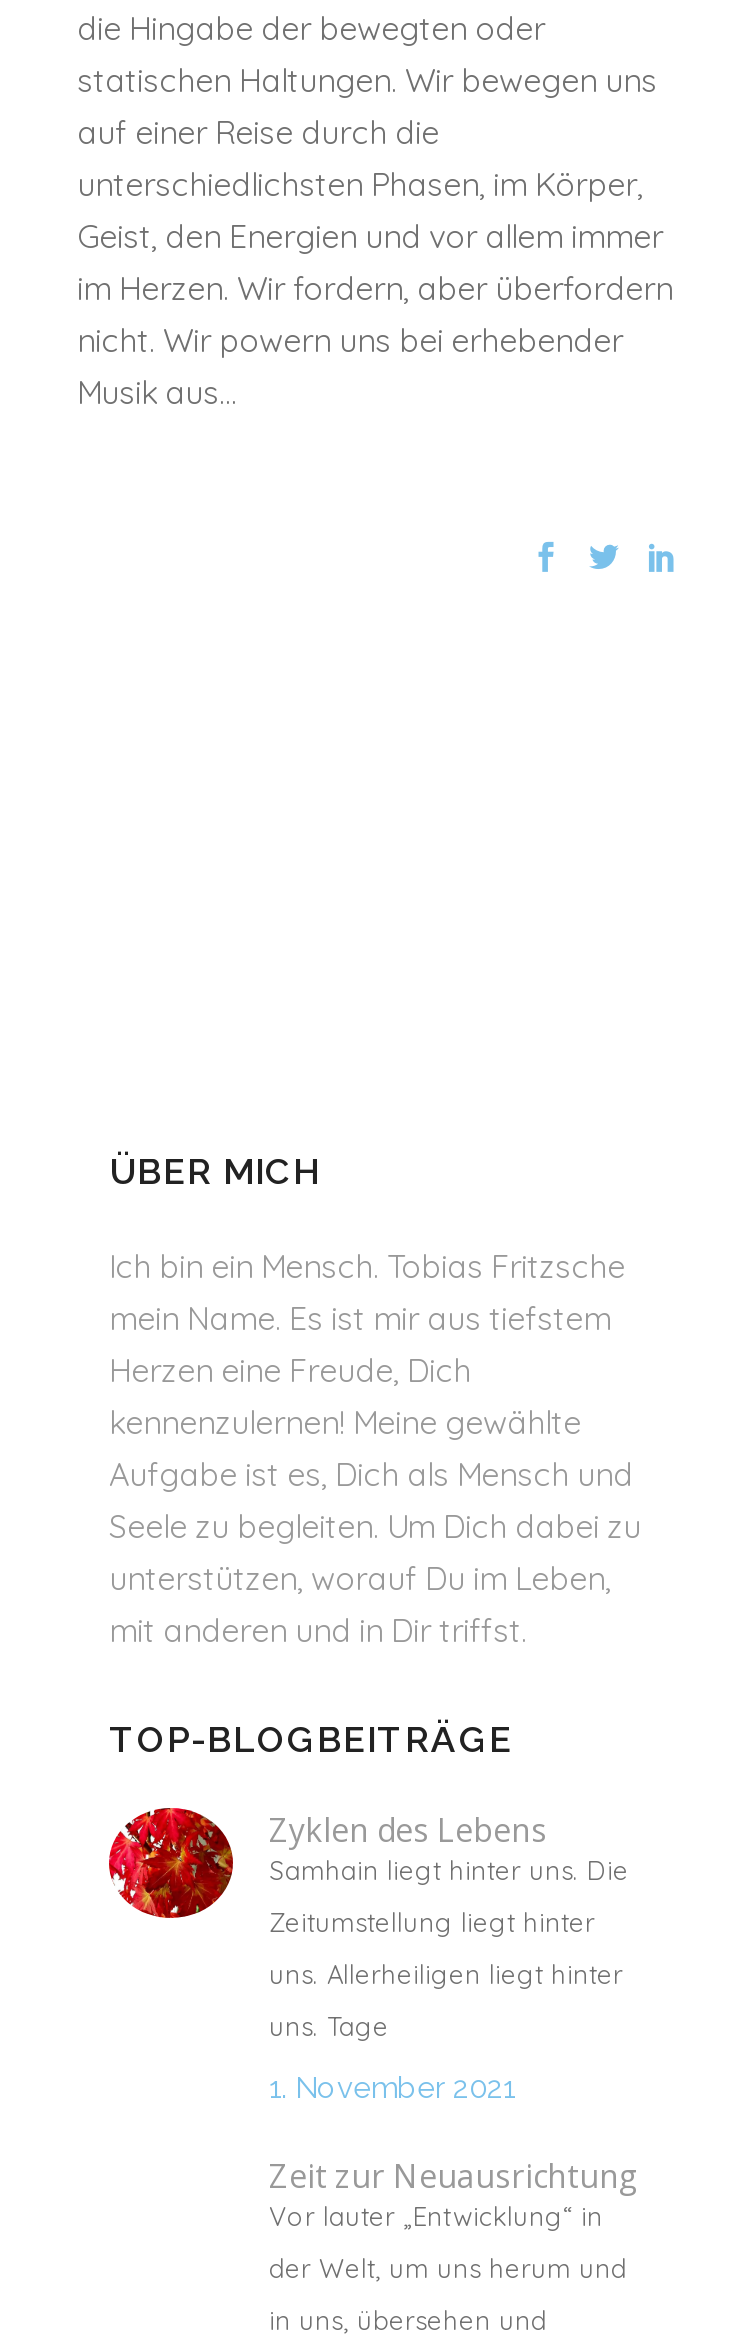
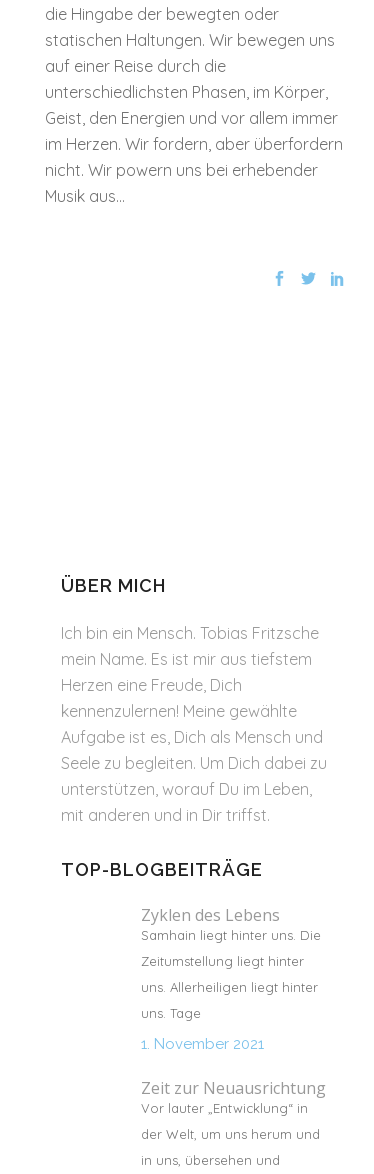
- [image]
